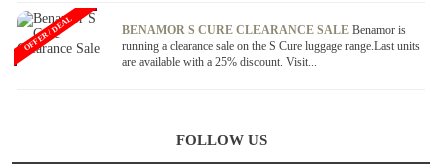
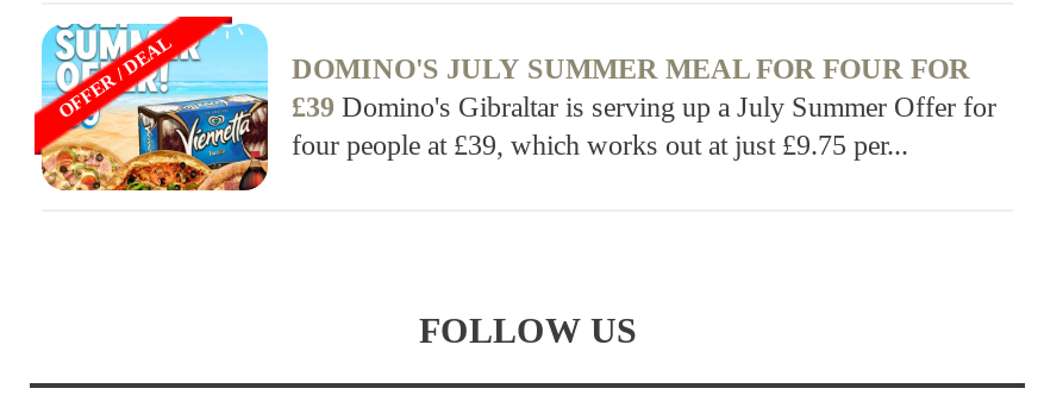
- [image]
- BENAMOR S CURE CLEARANCE SALE Benamor is
- running a clearance sale on the S Cure luggage range.Last units
- are available with a 25% discount. Visit...
+ [image]
+ DOMINO'S JULY SUMMER MEAL FOR FOUR FOR
+ £39 Domino's Gibraltar is serving up a July Summer Offer for
+ four people at £39, which works out at just £9.75 per...
